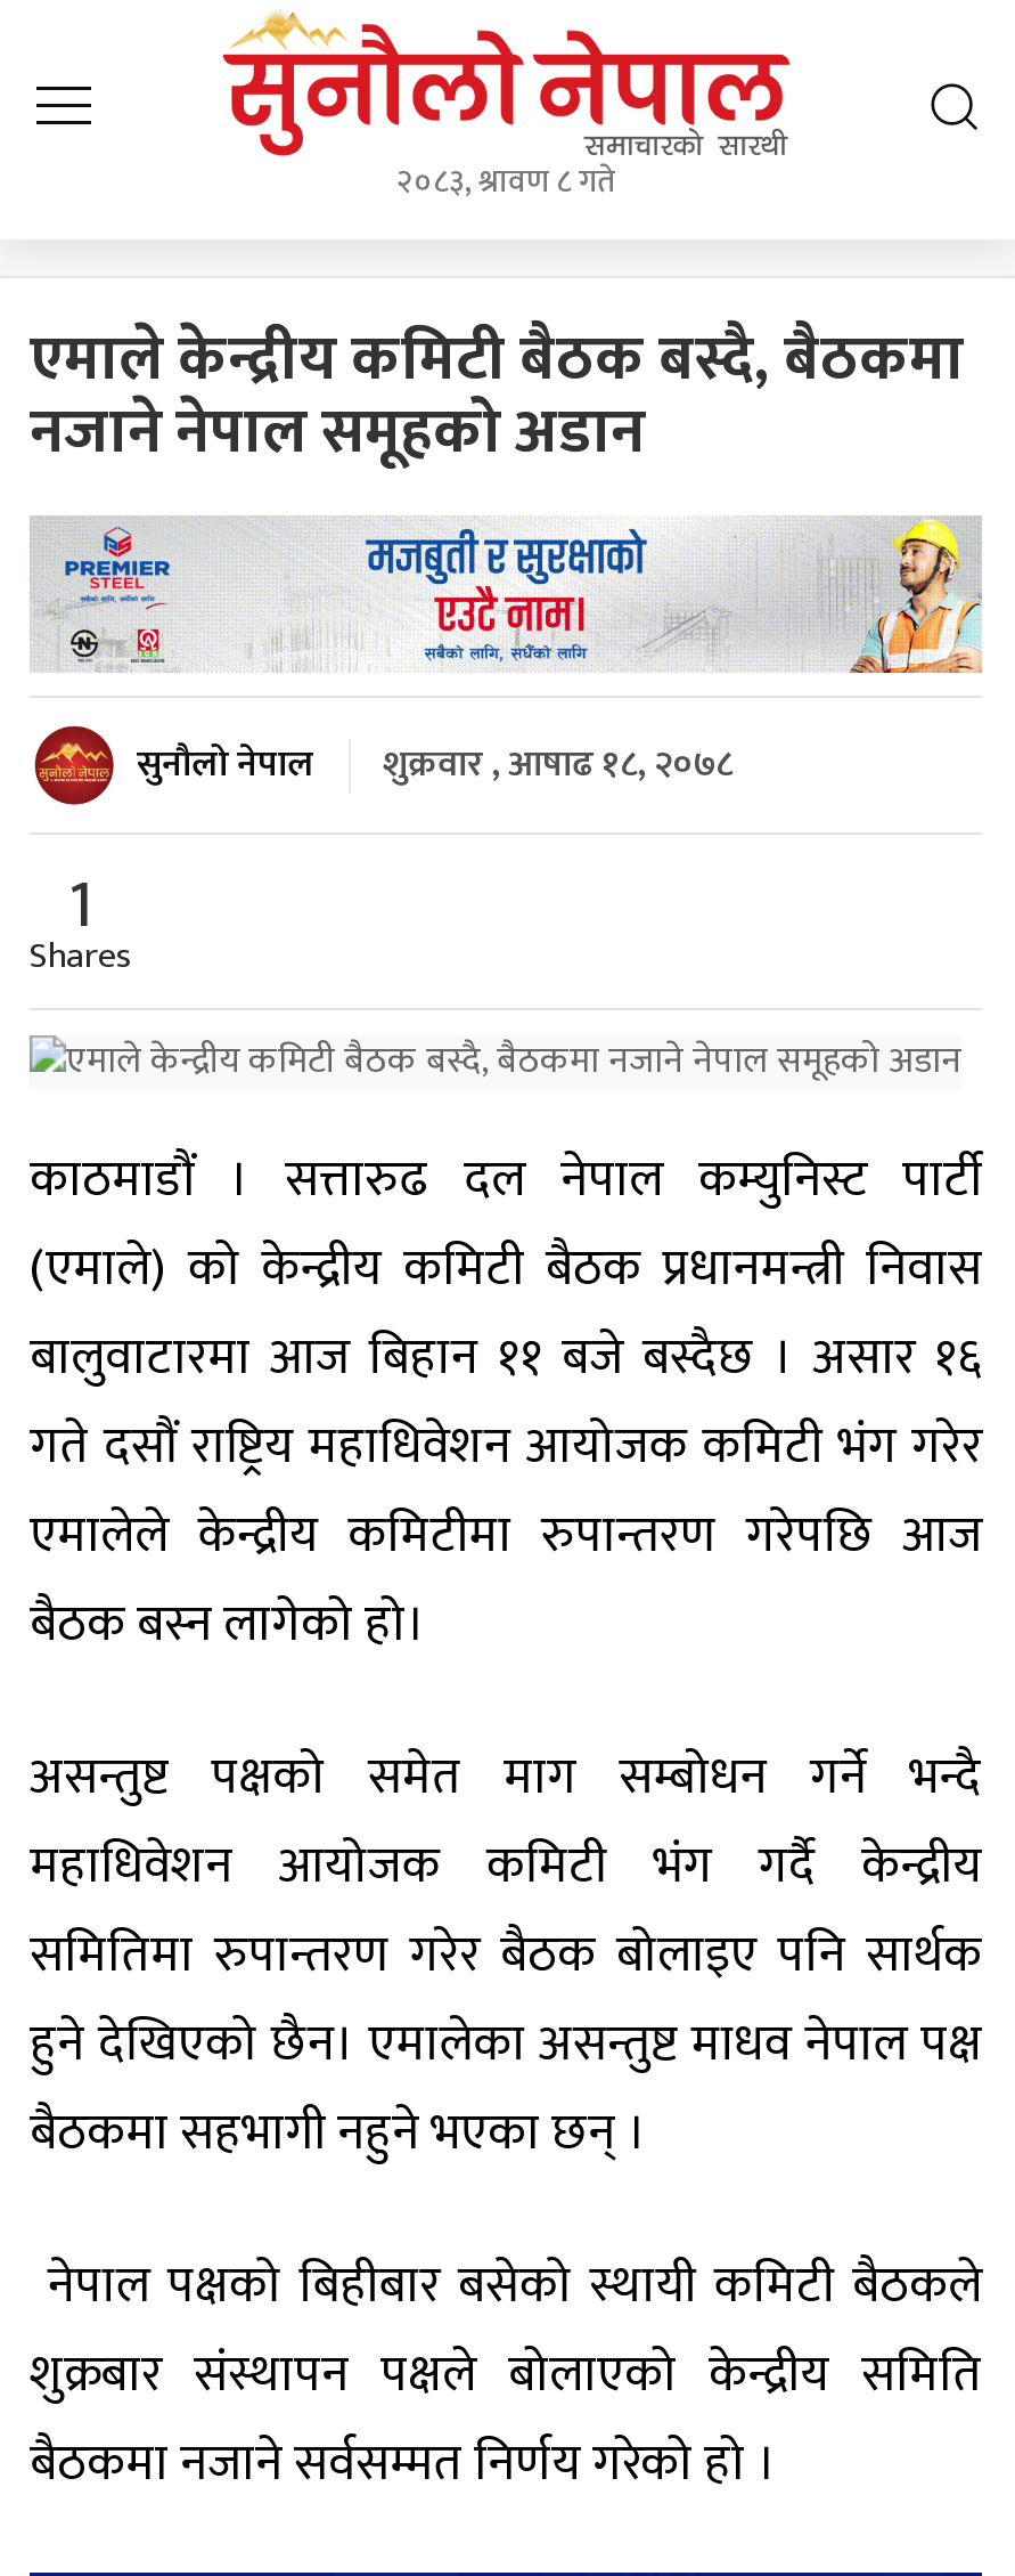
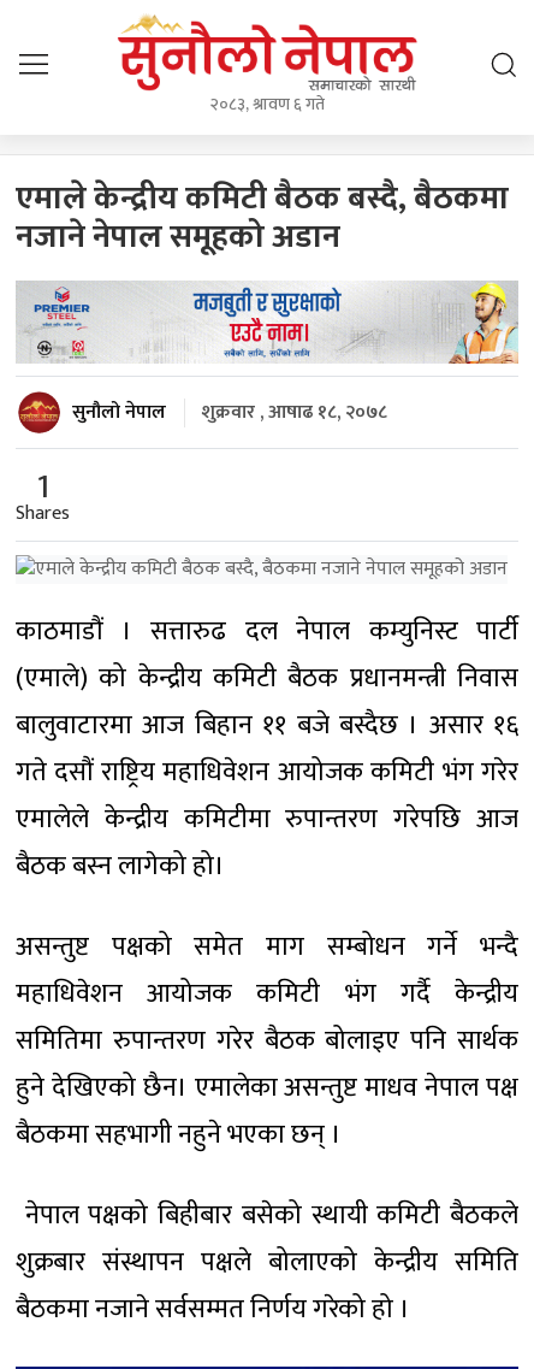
- २०८३, श्रावण ८ गते
+ २०८३, श्रावण ६ गते
